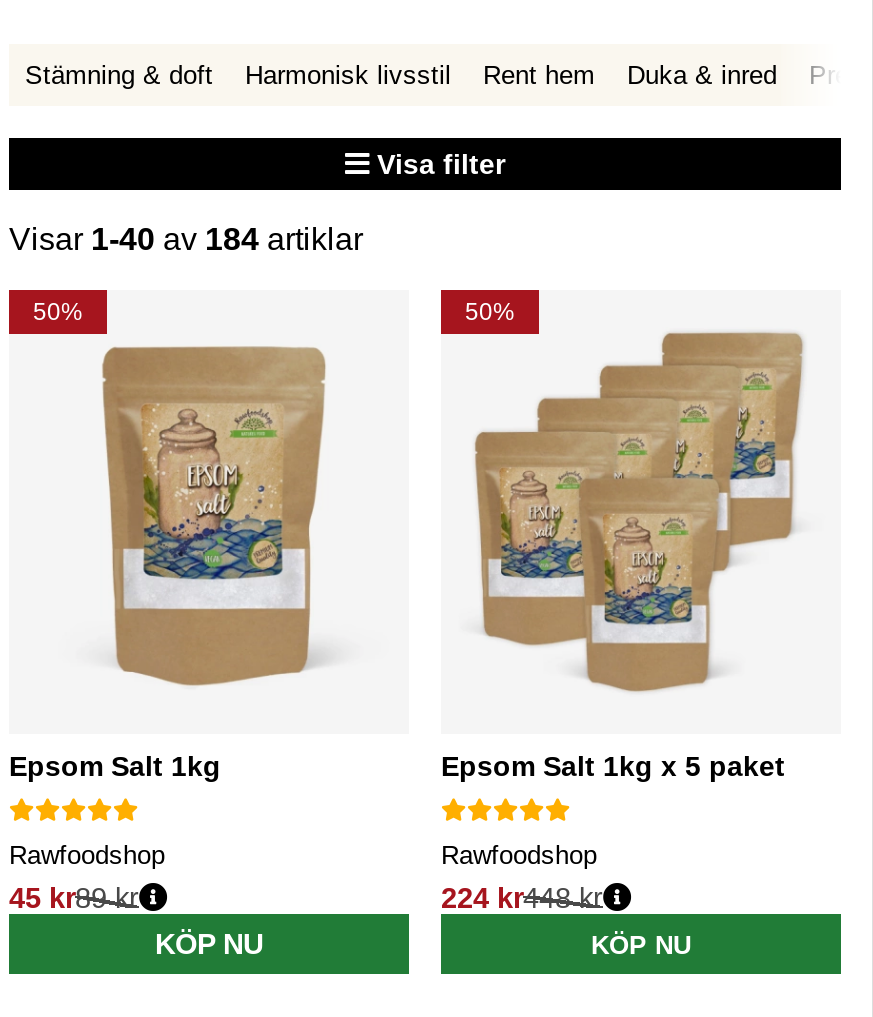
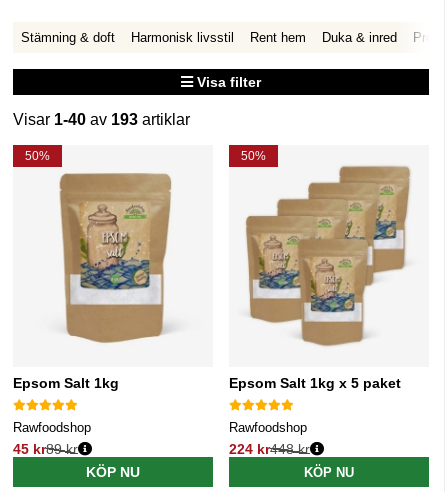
- Visar 1-40 av 184 artiklar
+ Visar 1-40 av 193 artiklar
